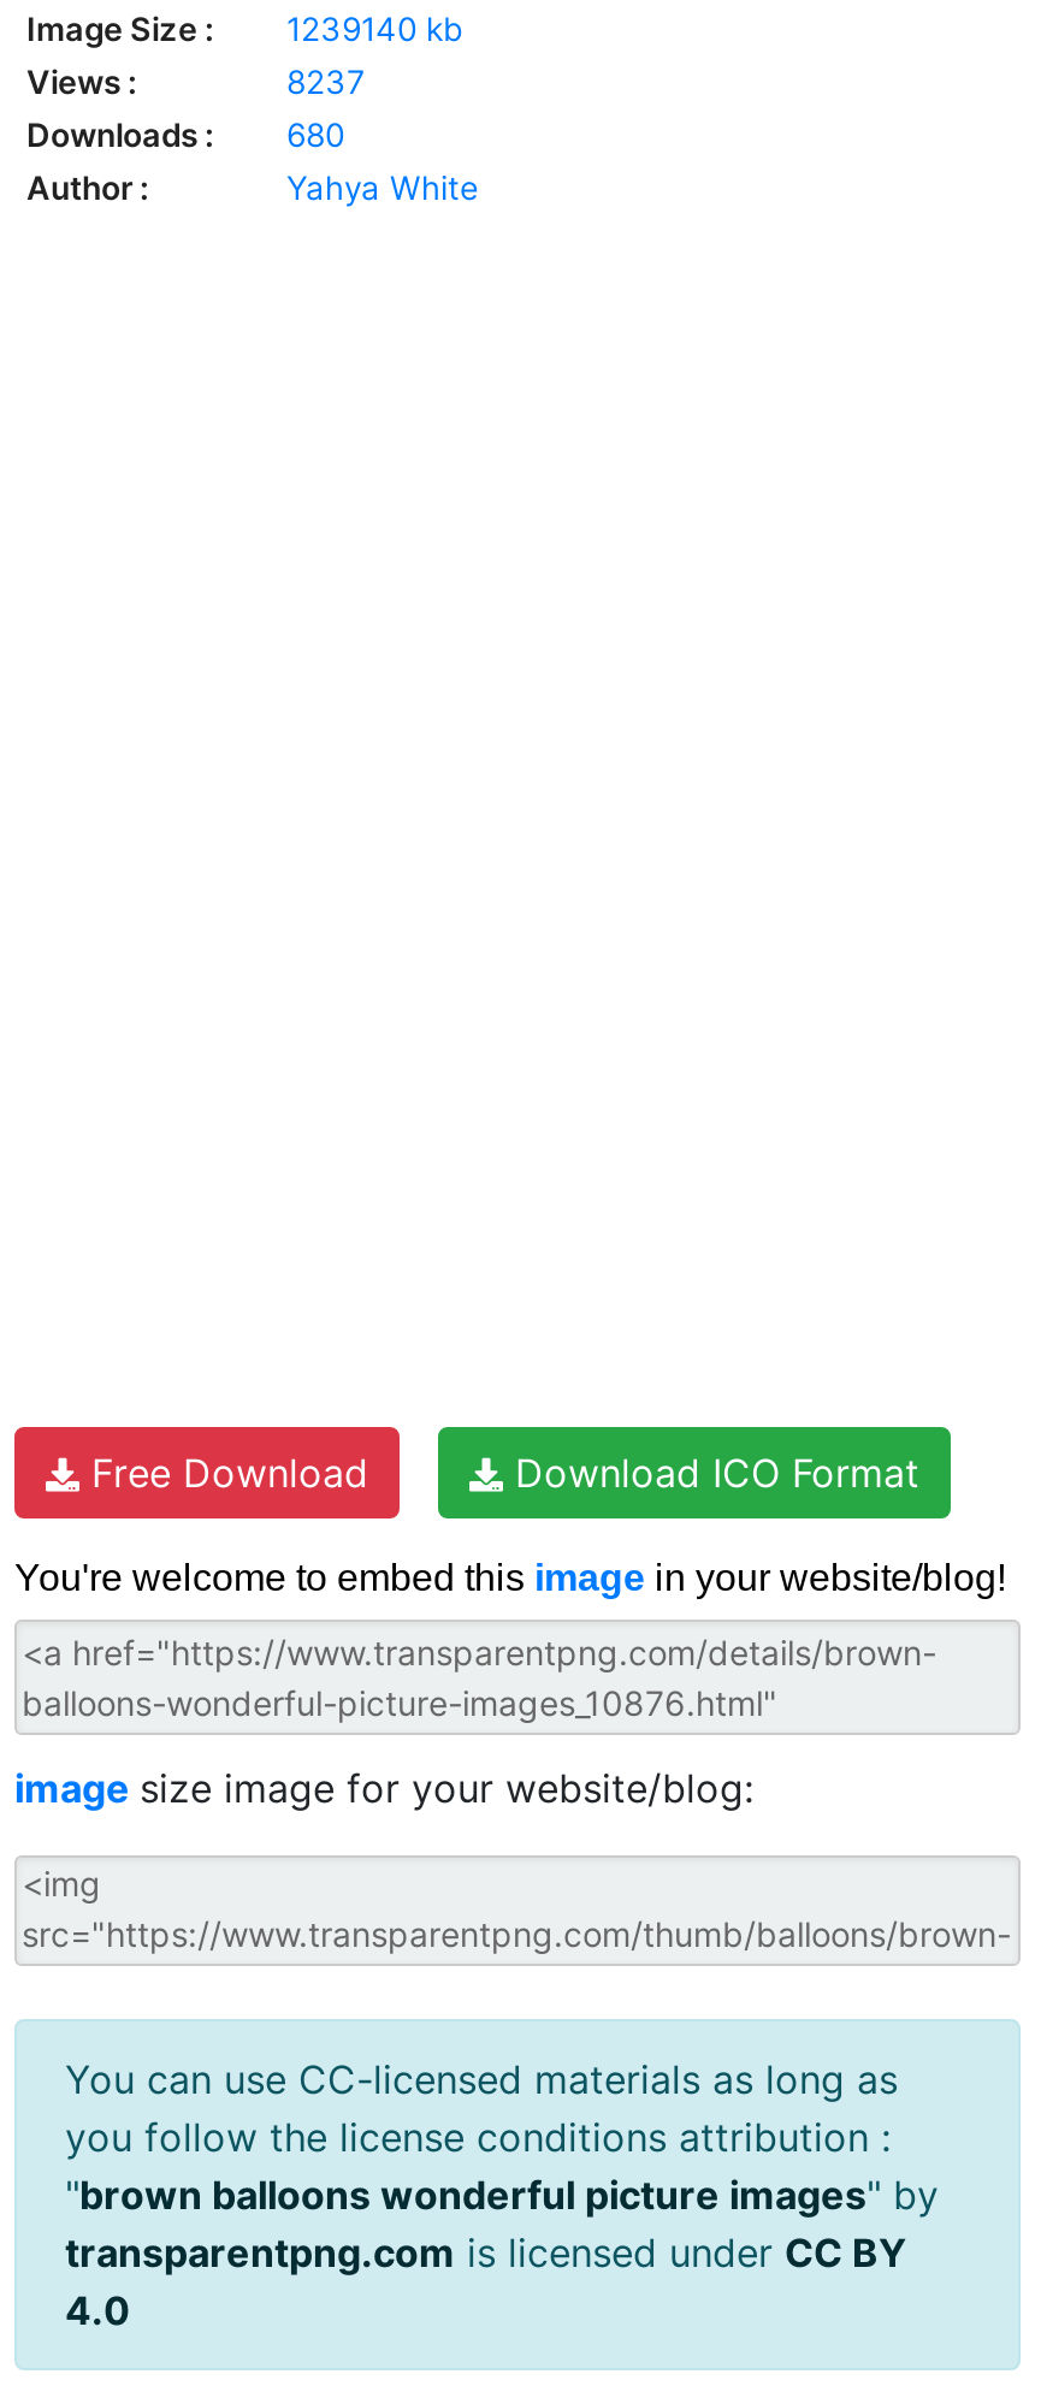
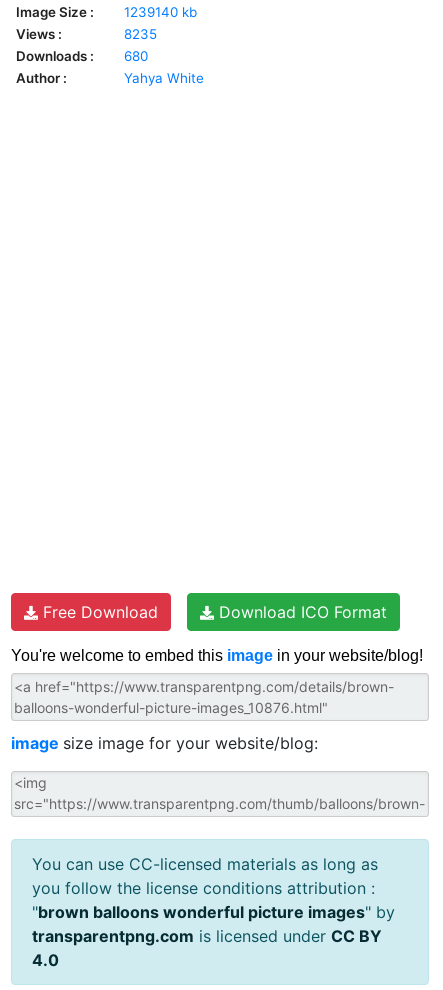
- 8237
+ 8235
